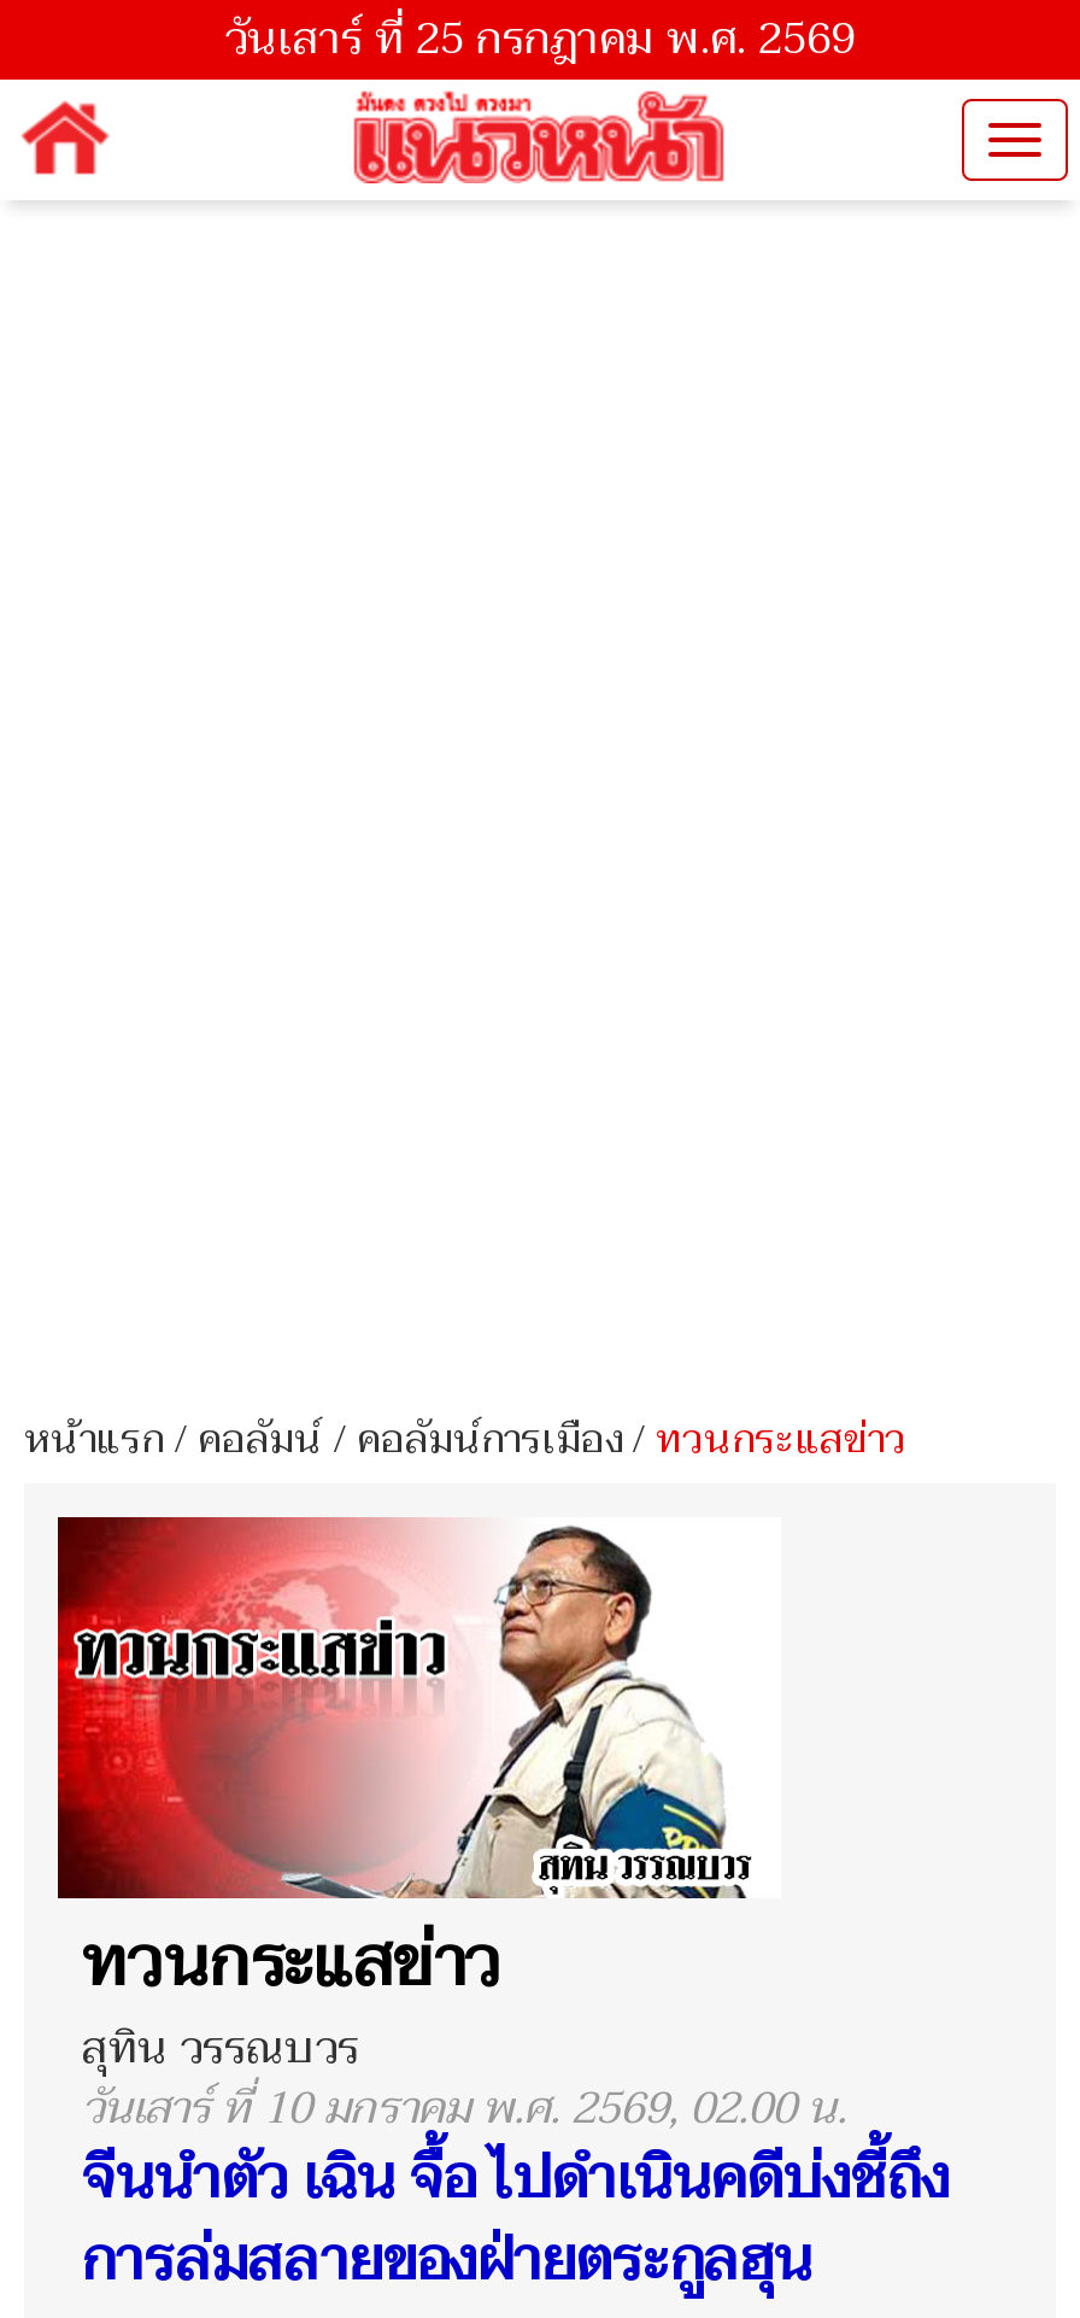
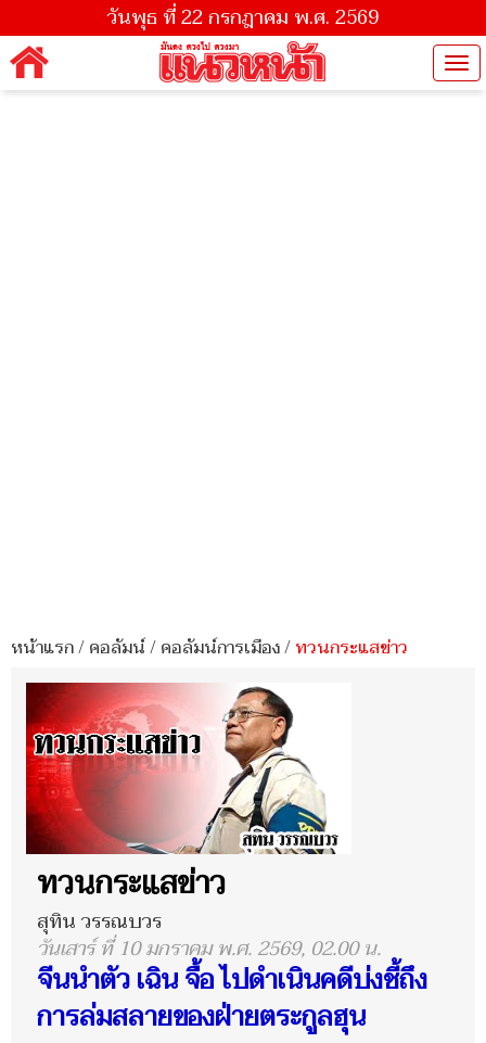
- วันเสาร์ ที่ 25 กรกฎาคม พ.ศ. 2569
+ วันพุธ ที่ 22 กรกฎาคม พ.ศ. 2569
